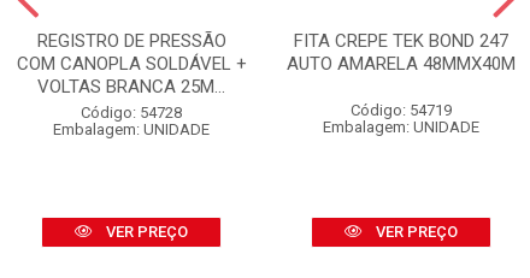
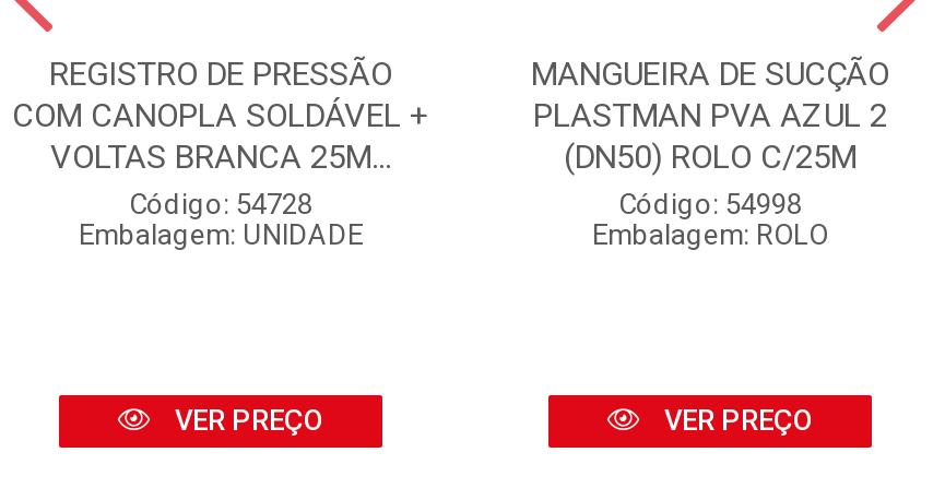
- FITA CREPE TEK BOND 247
- AUTO AMARELA 48MMX40M
- Código: 54719
- Embalagem: UNIDADE
+ MANGUEIRA DE SUCÇÃO
+ PLASTMAN PVA AZUL 2
+ (DN50) ROLO C/25M
+ Código: 54998
+ Embalagem: ROLO
